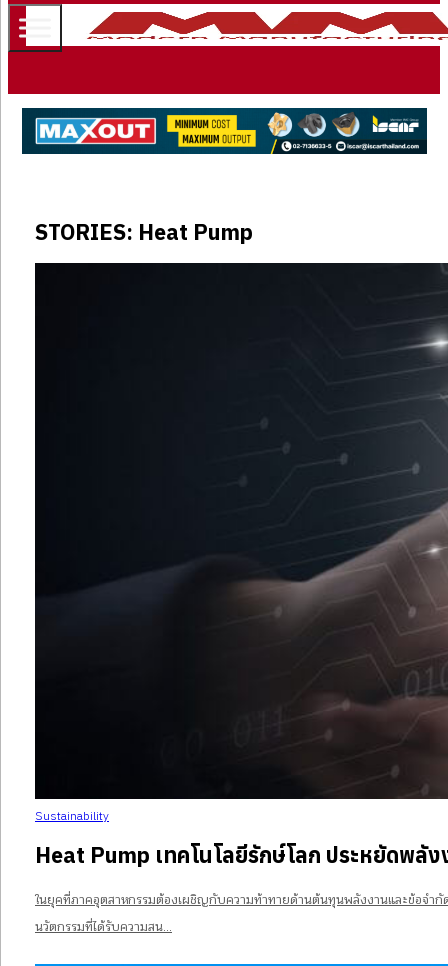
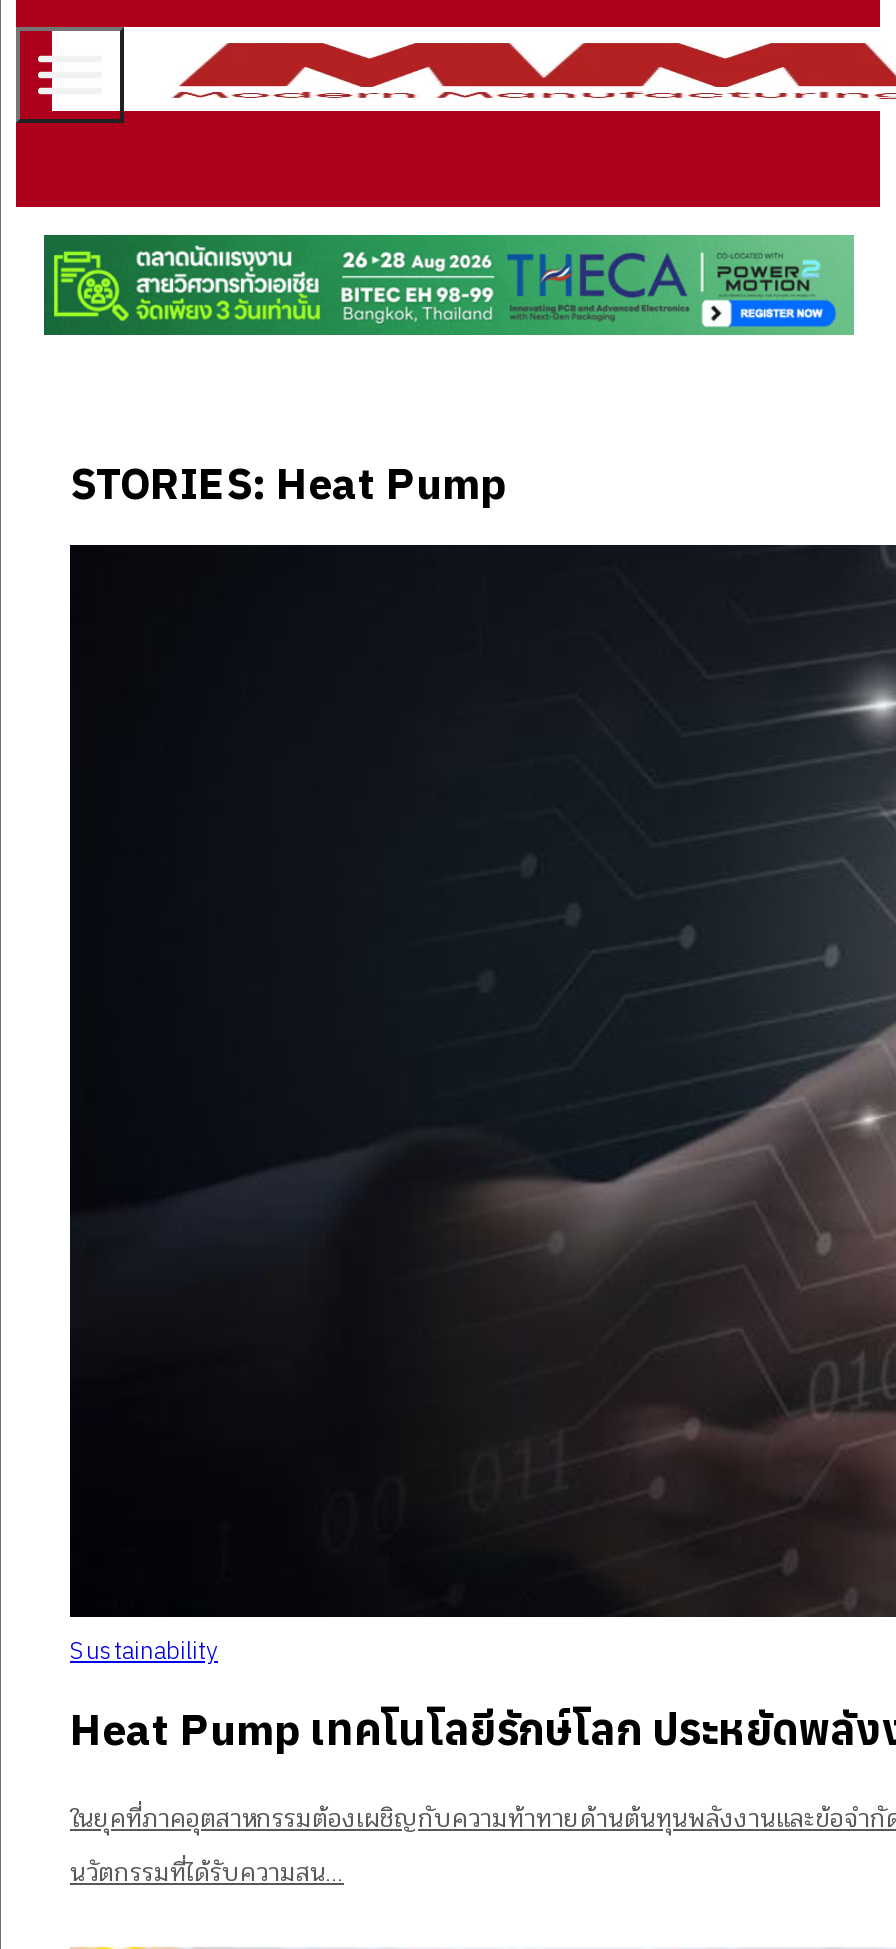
- [image]
+ [image]
